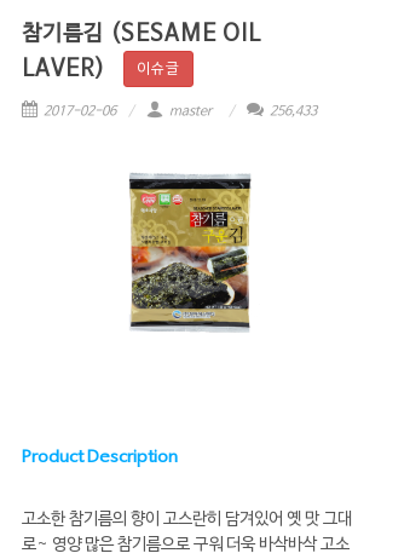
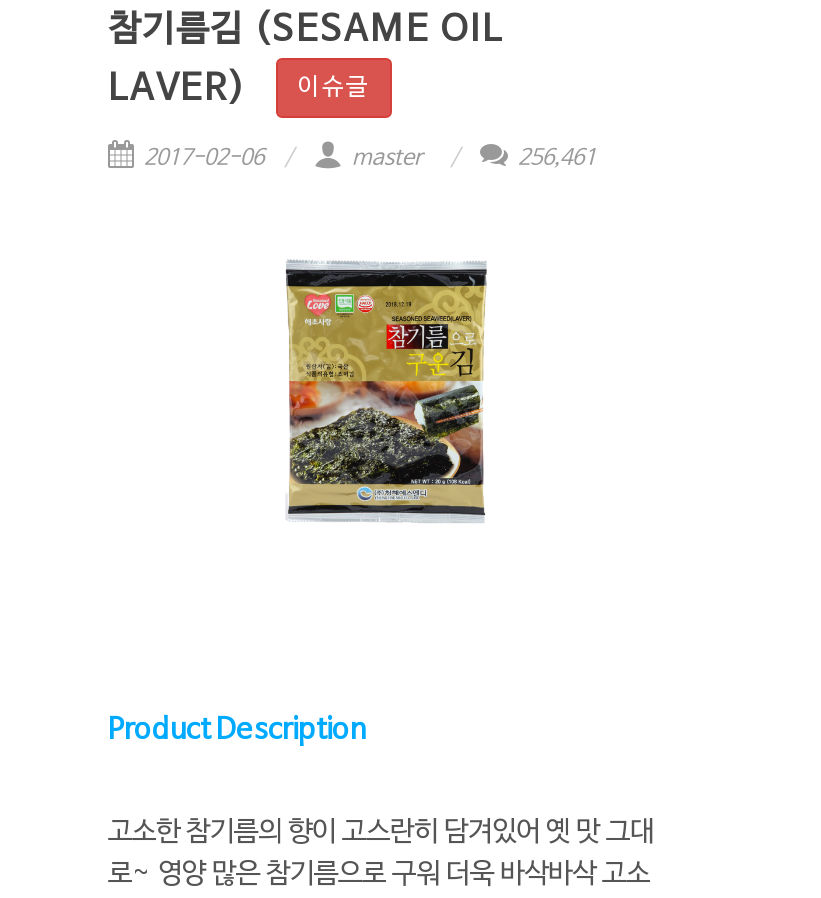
- 256,433
+ 256,461
